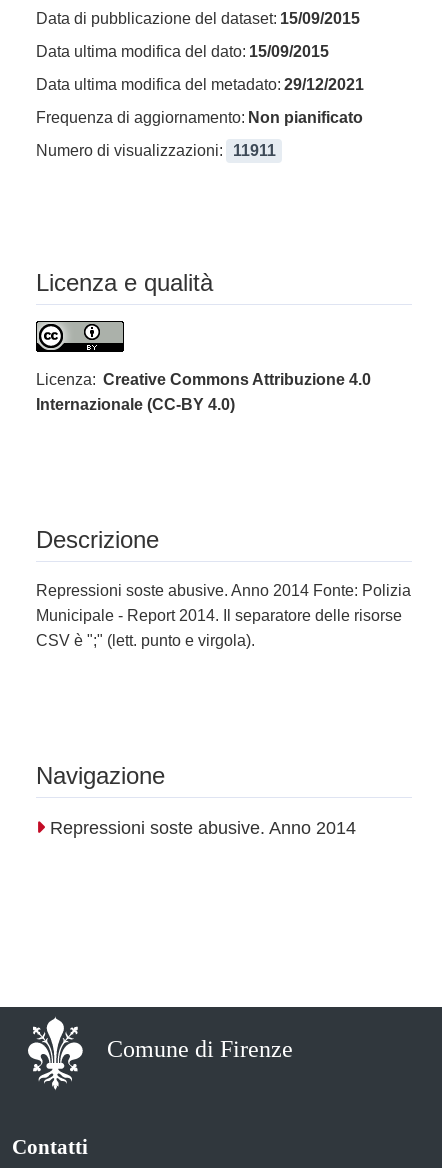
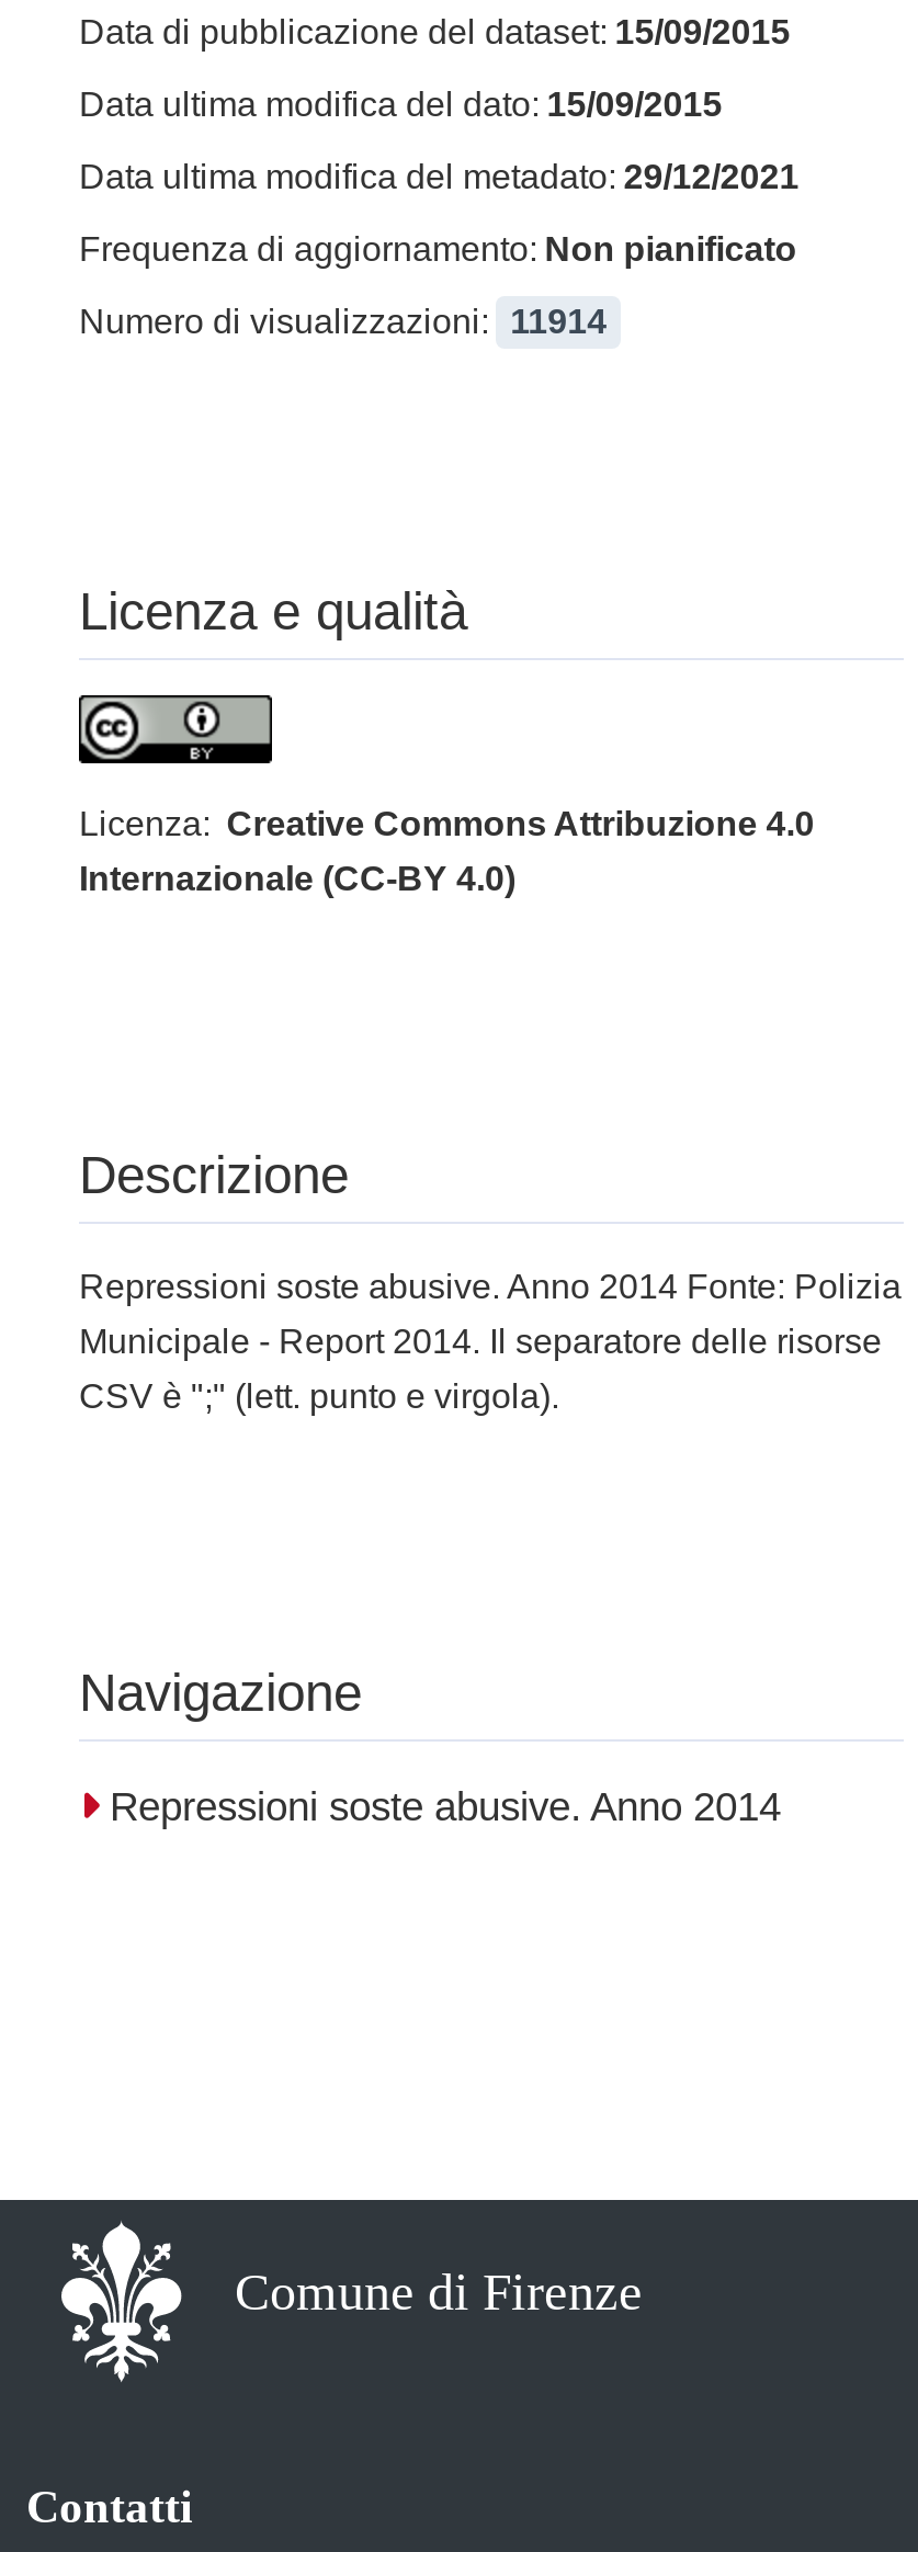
- Numero di visualizzazioni: 11911
+ Numero di visualizzazioni: 11914
